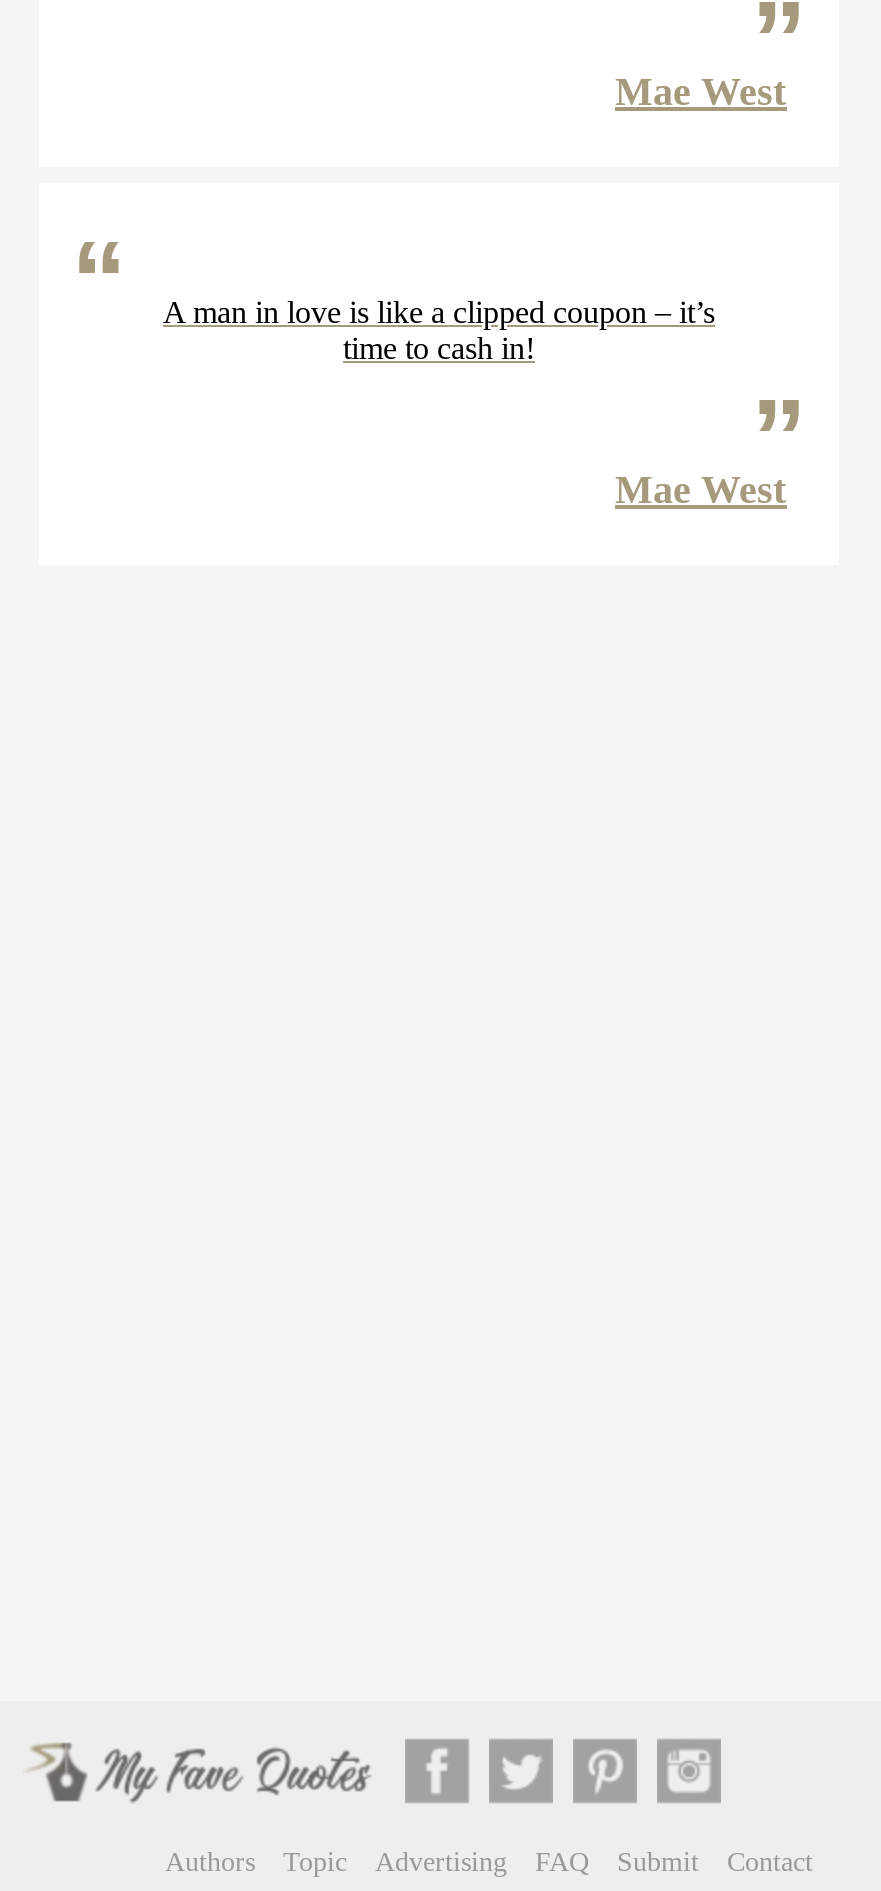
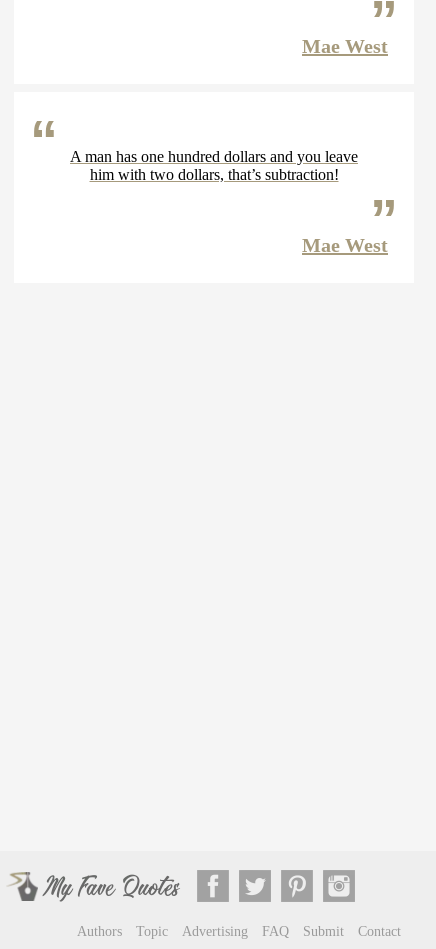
- A man in love is like a clipped coupon – it’s
- time to cash in!
+ A man has one hundred dollars and you leave
+ him with two dollars, that’s subtraction!
